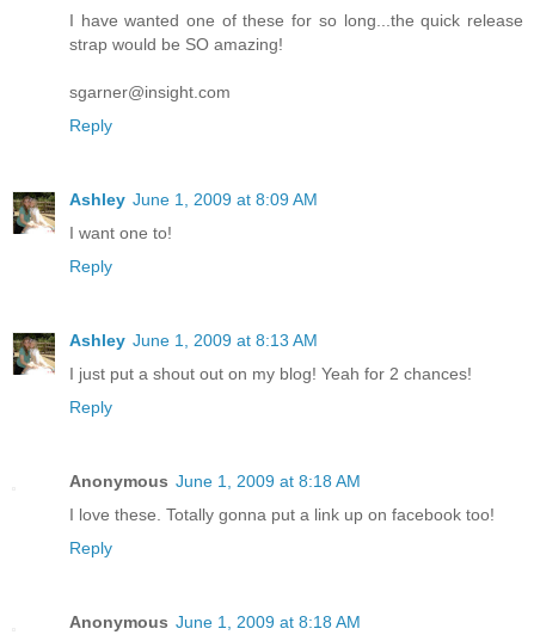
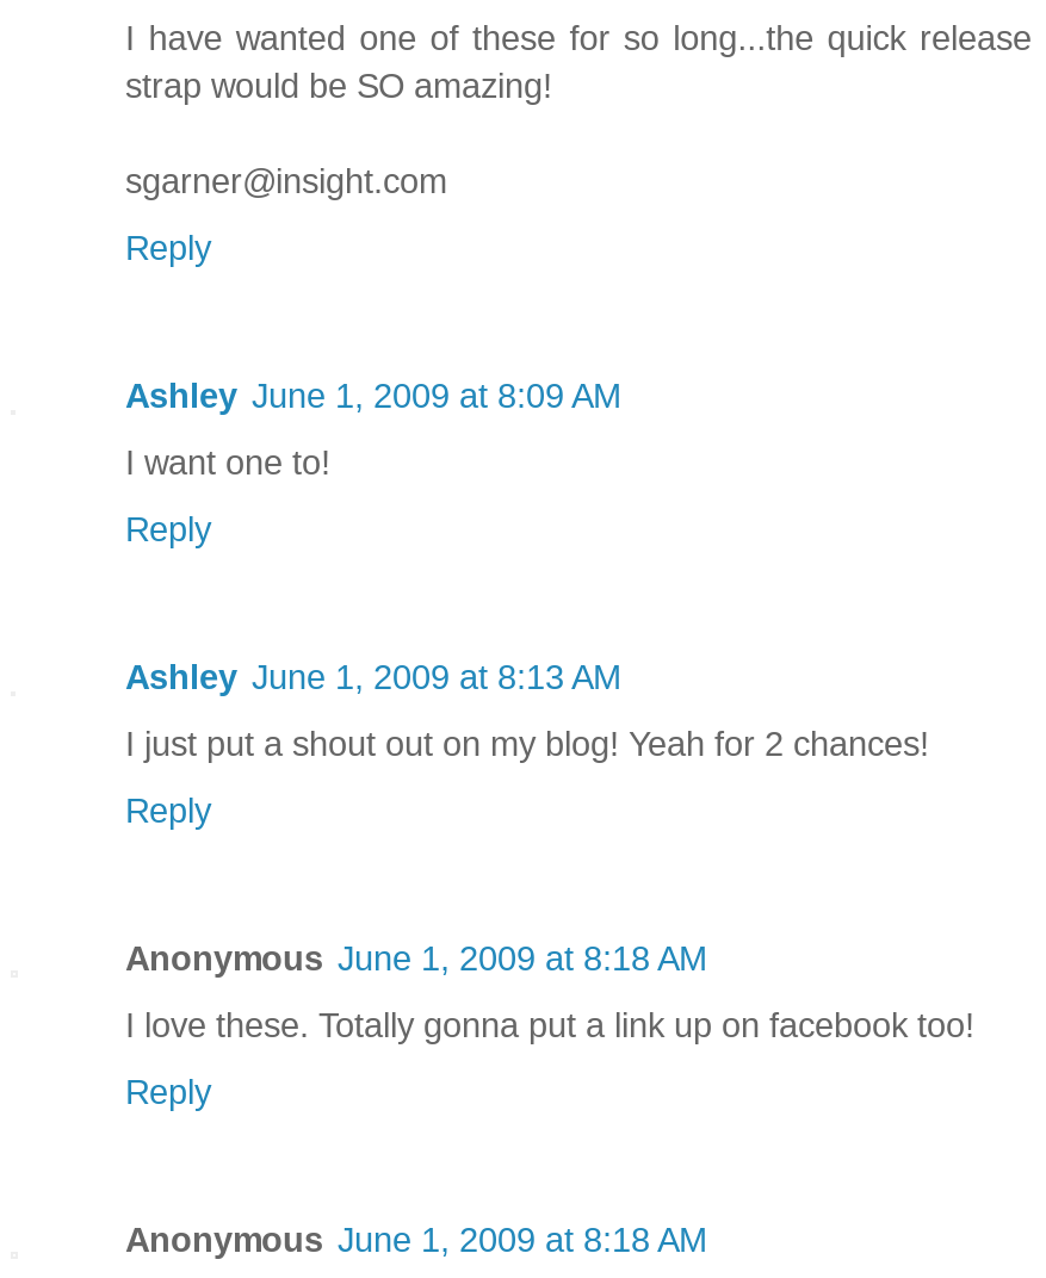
- [image]

- [image]
